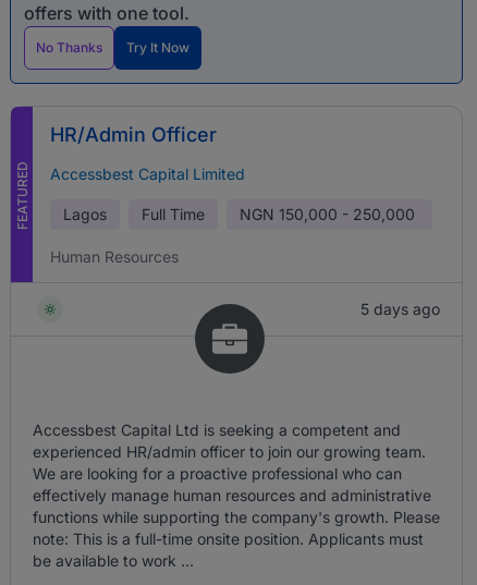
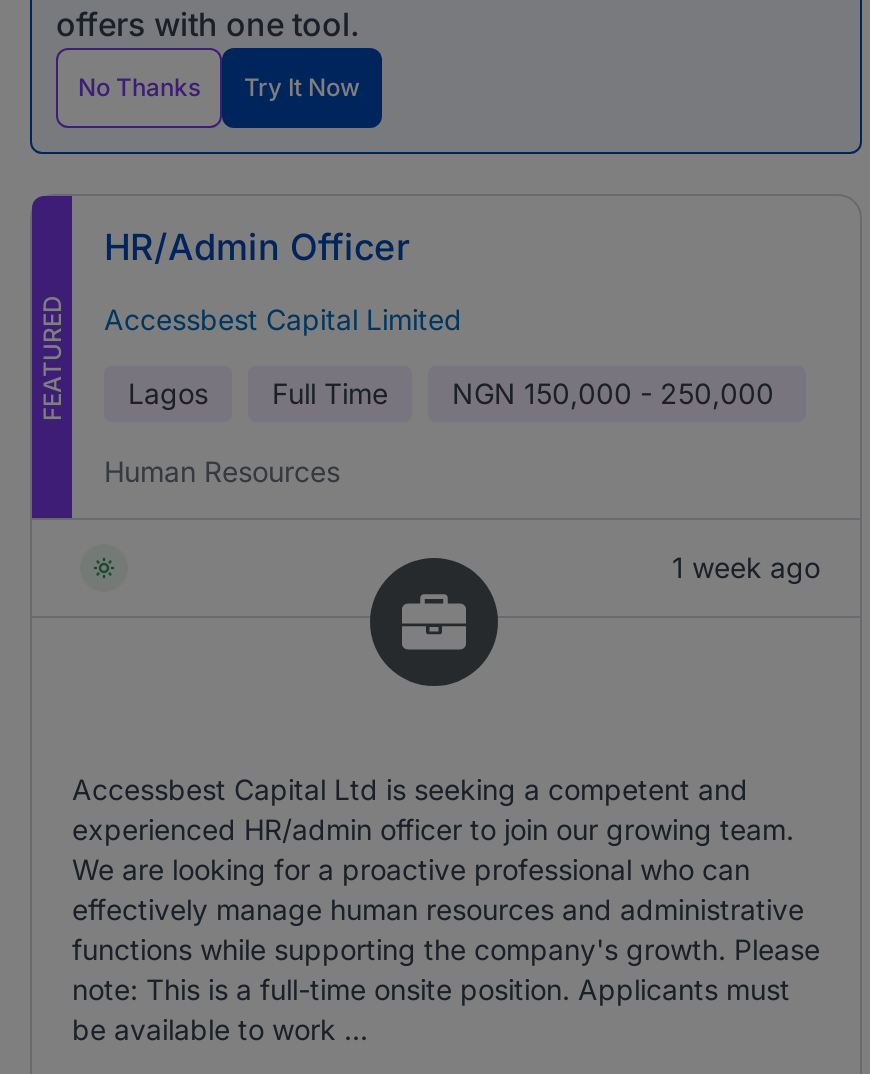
- 5 days ago
+ 1 week ago
